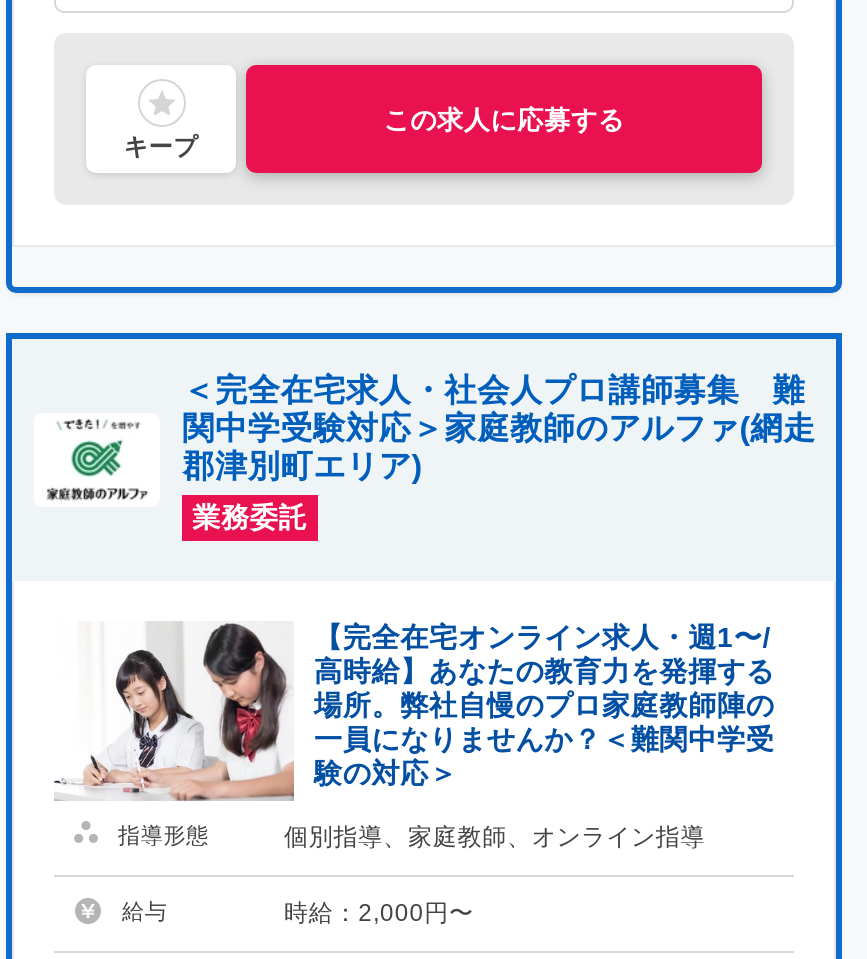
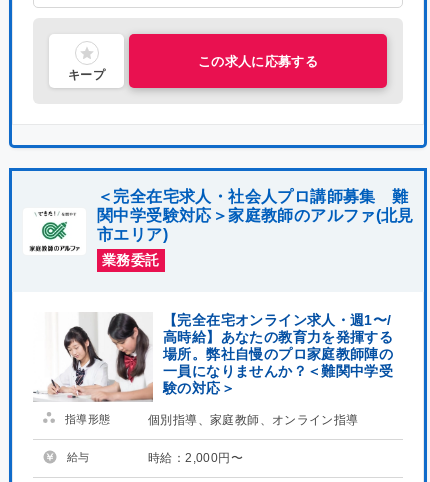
- 関中学受験対応＞家庭教師のアルファ(網走
- 郡津別町エリア)
+ 関中学受験対応＞家庭教師のアルファ(北見
+ 市エリア)
